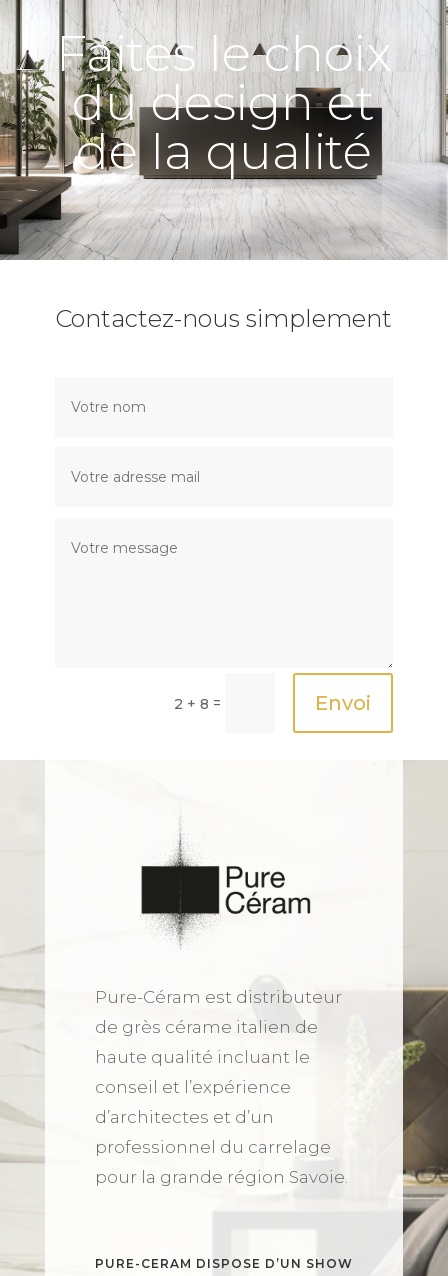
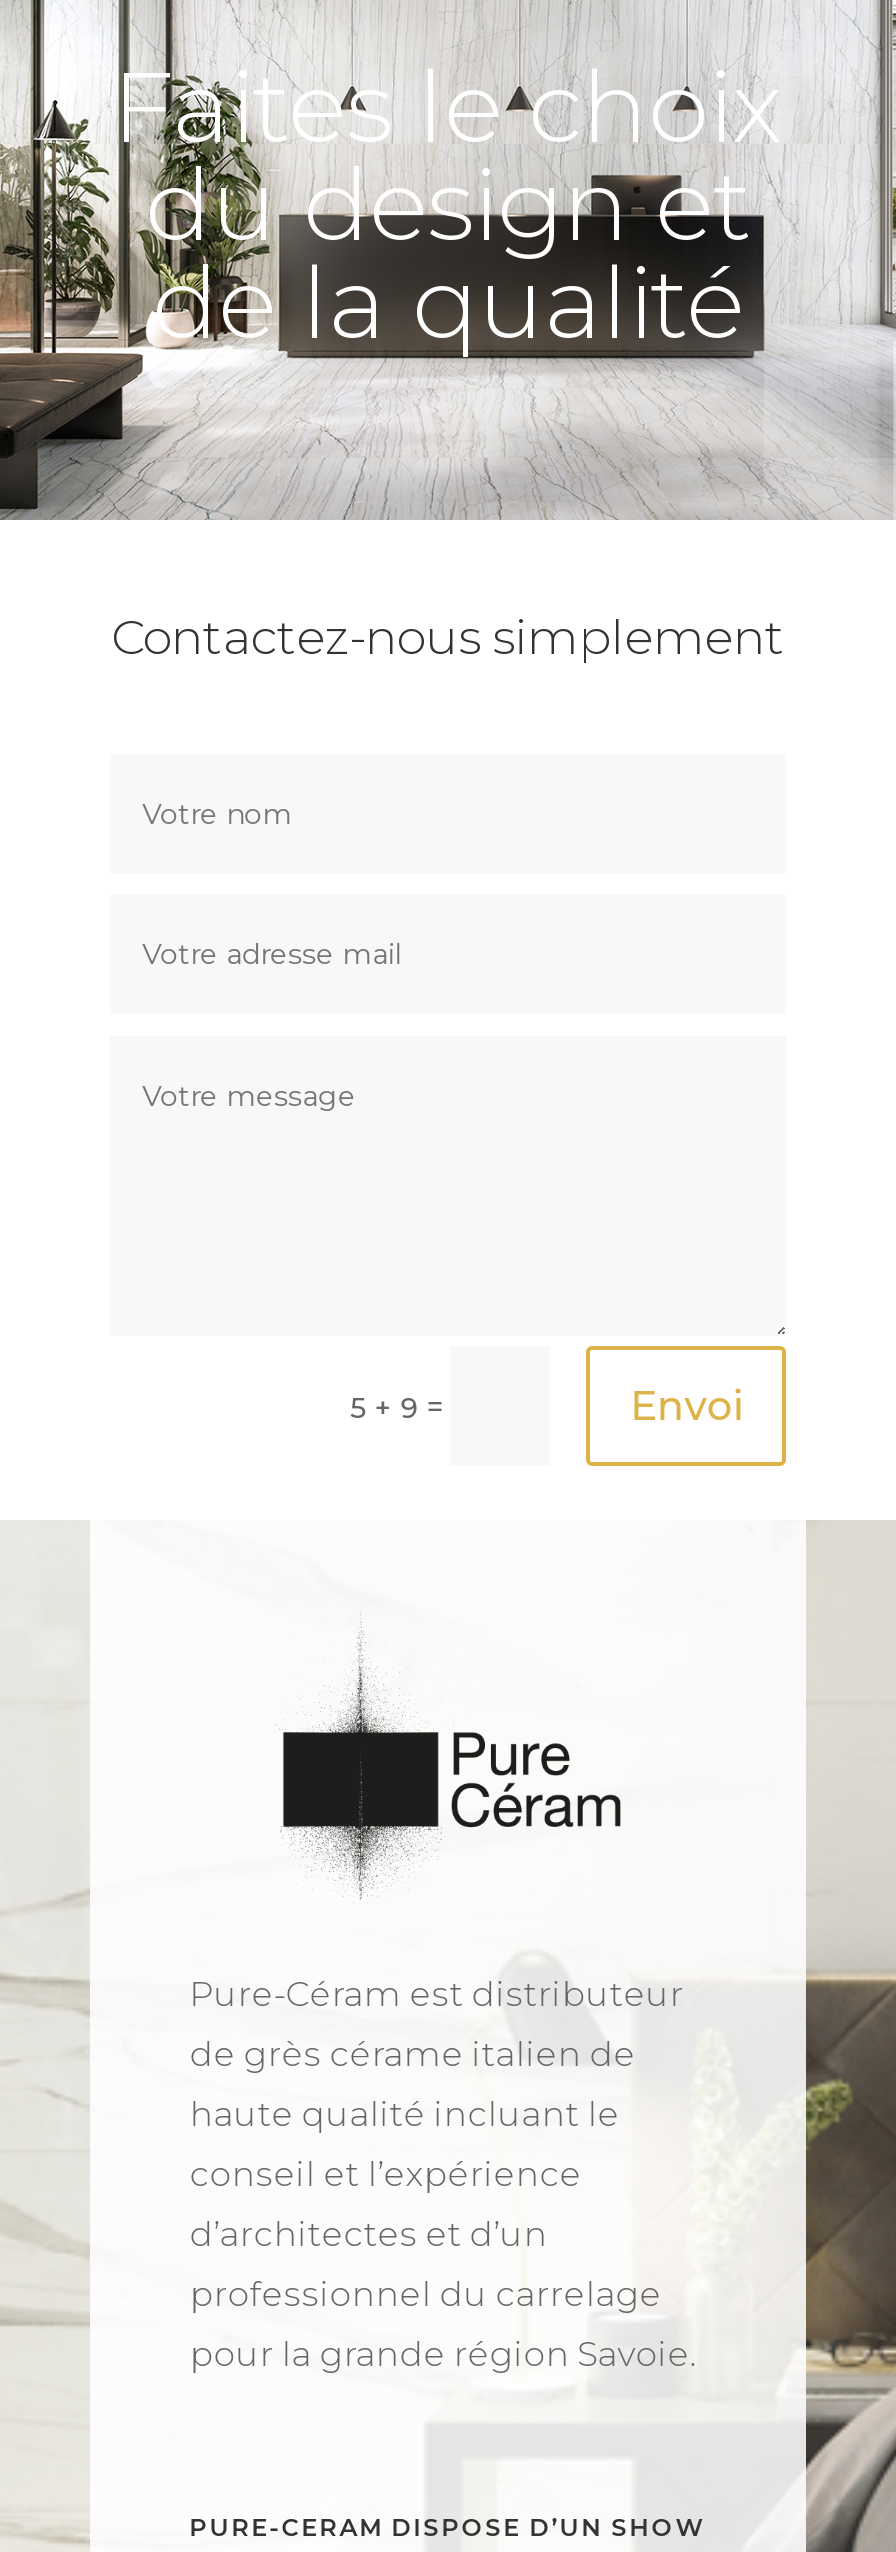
- 2 + 8 =
+ 5 + 9 =
